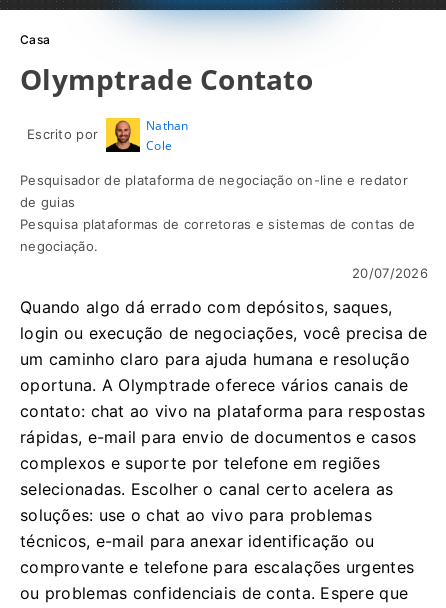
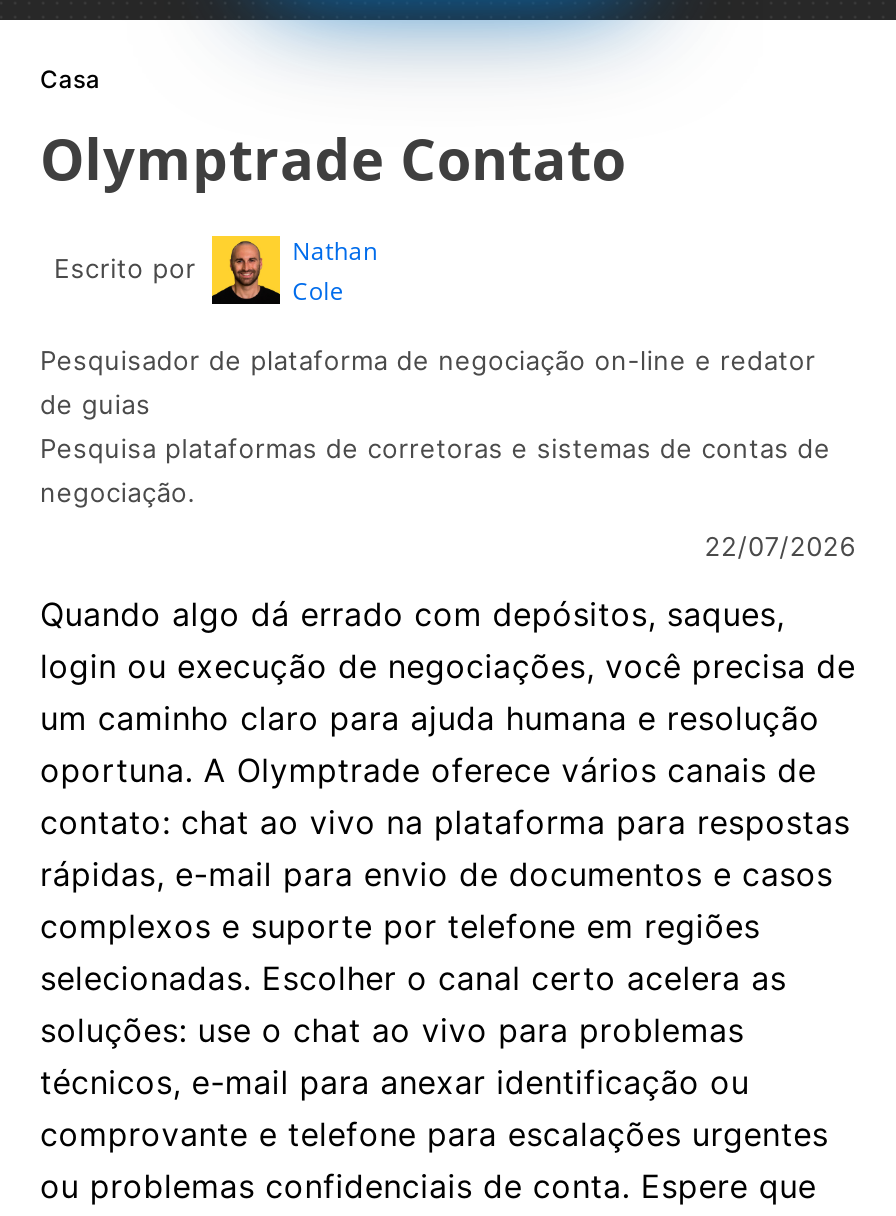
- 20/07/2026
+ 22/07/2026
